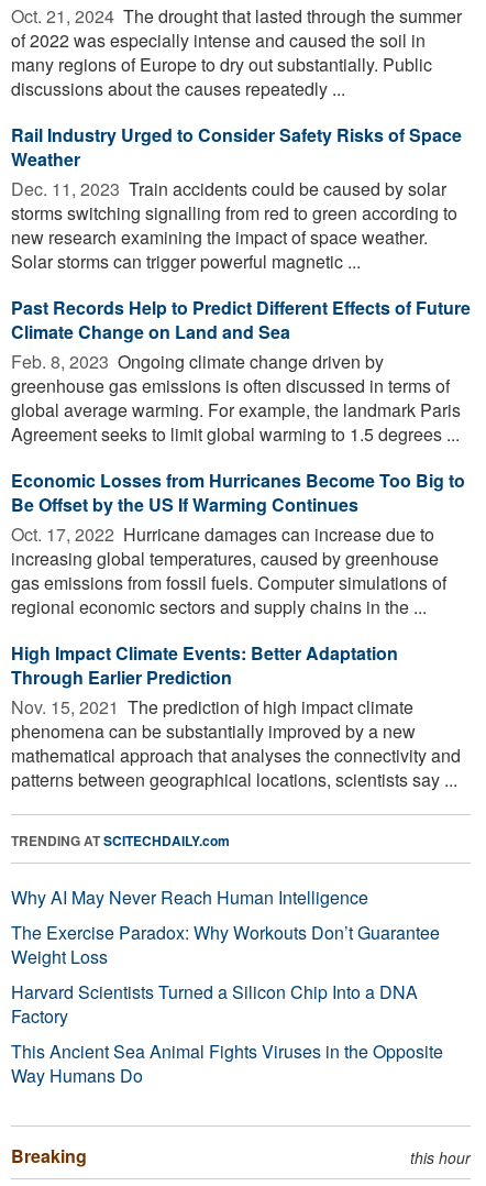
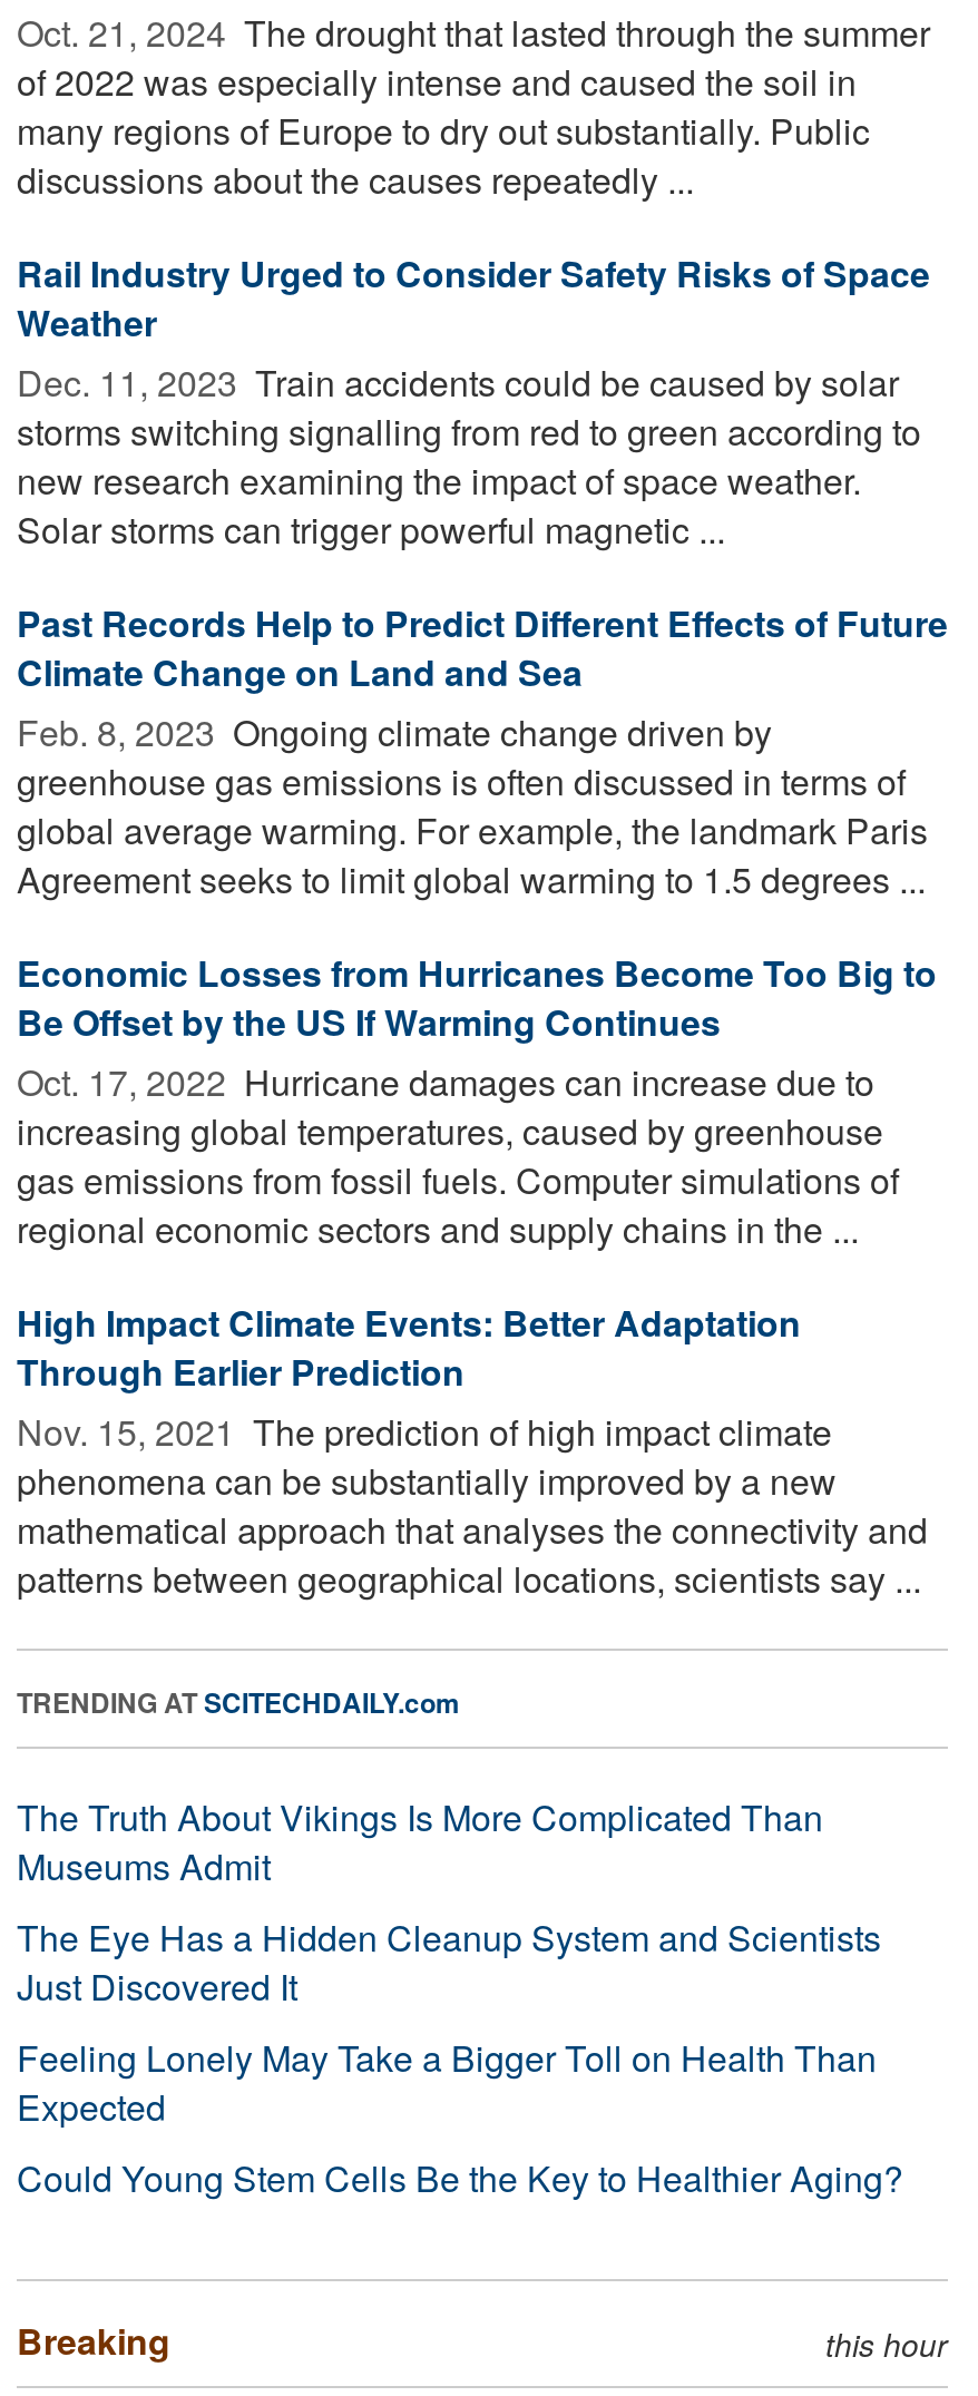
- Why AI May Never Reach Human Intelligence
- The Exercise Paradox: Why Workouts Don’t Guarantee
- Weight Loss
- Harvard Scientists Turned a Silicon Chip Into a DNA
- Factory
- This Ancient Sea Animal Fights Viruses in the Opposite
- Way Humans Do
+ The Truth About Vikings Is More Complicated Than
+ Museums Admit
+ The Eye Has a Hidden Cleanup System and Scientists
+ Just Discovered It
+ Feeling Lonely May Take a Bigger Toll on Health Than
+ Expected
+ Could Young Stem Cells Be the Key to Healthier Aging?
